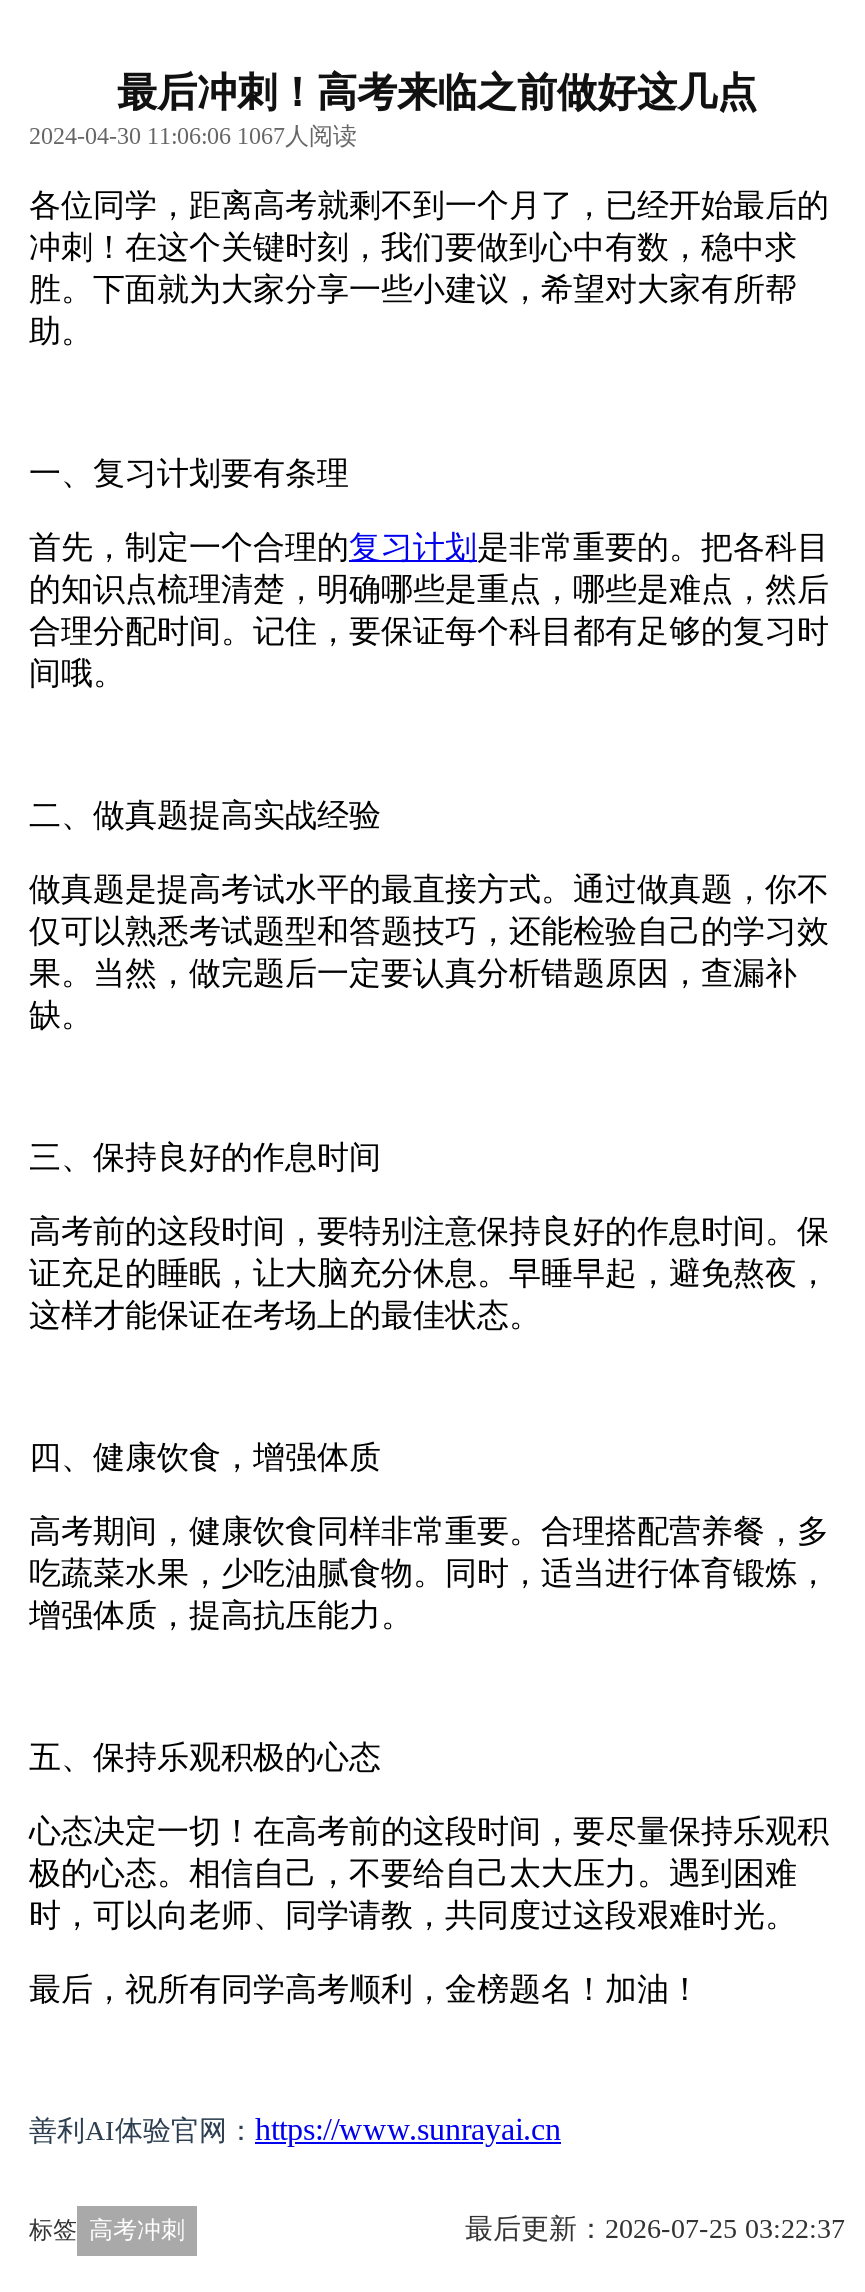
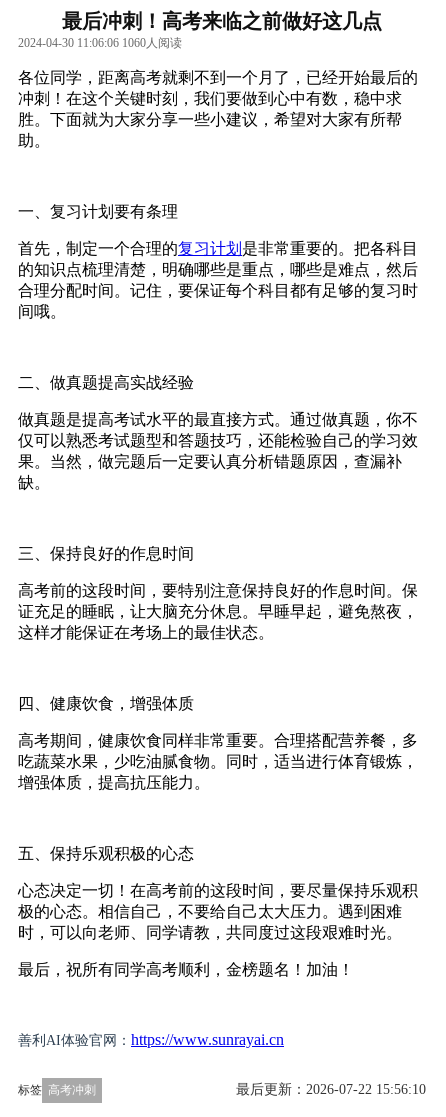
- 2024-04-30 11:06:06 1067人阅读
+ 2024-04-30 11:06:06 1060人阅读

- 最后更新：2026-07-25 03:22:37
+ 最后更新：2026-07-22 15:56:10
